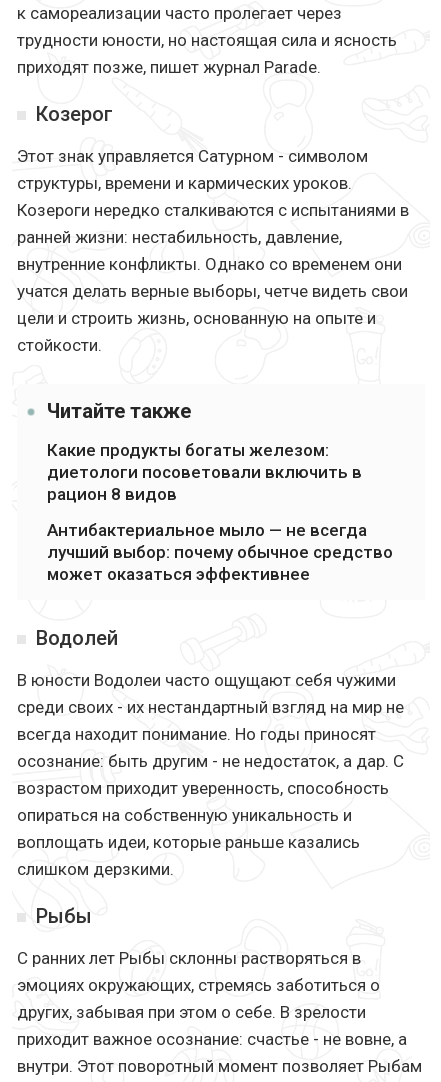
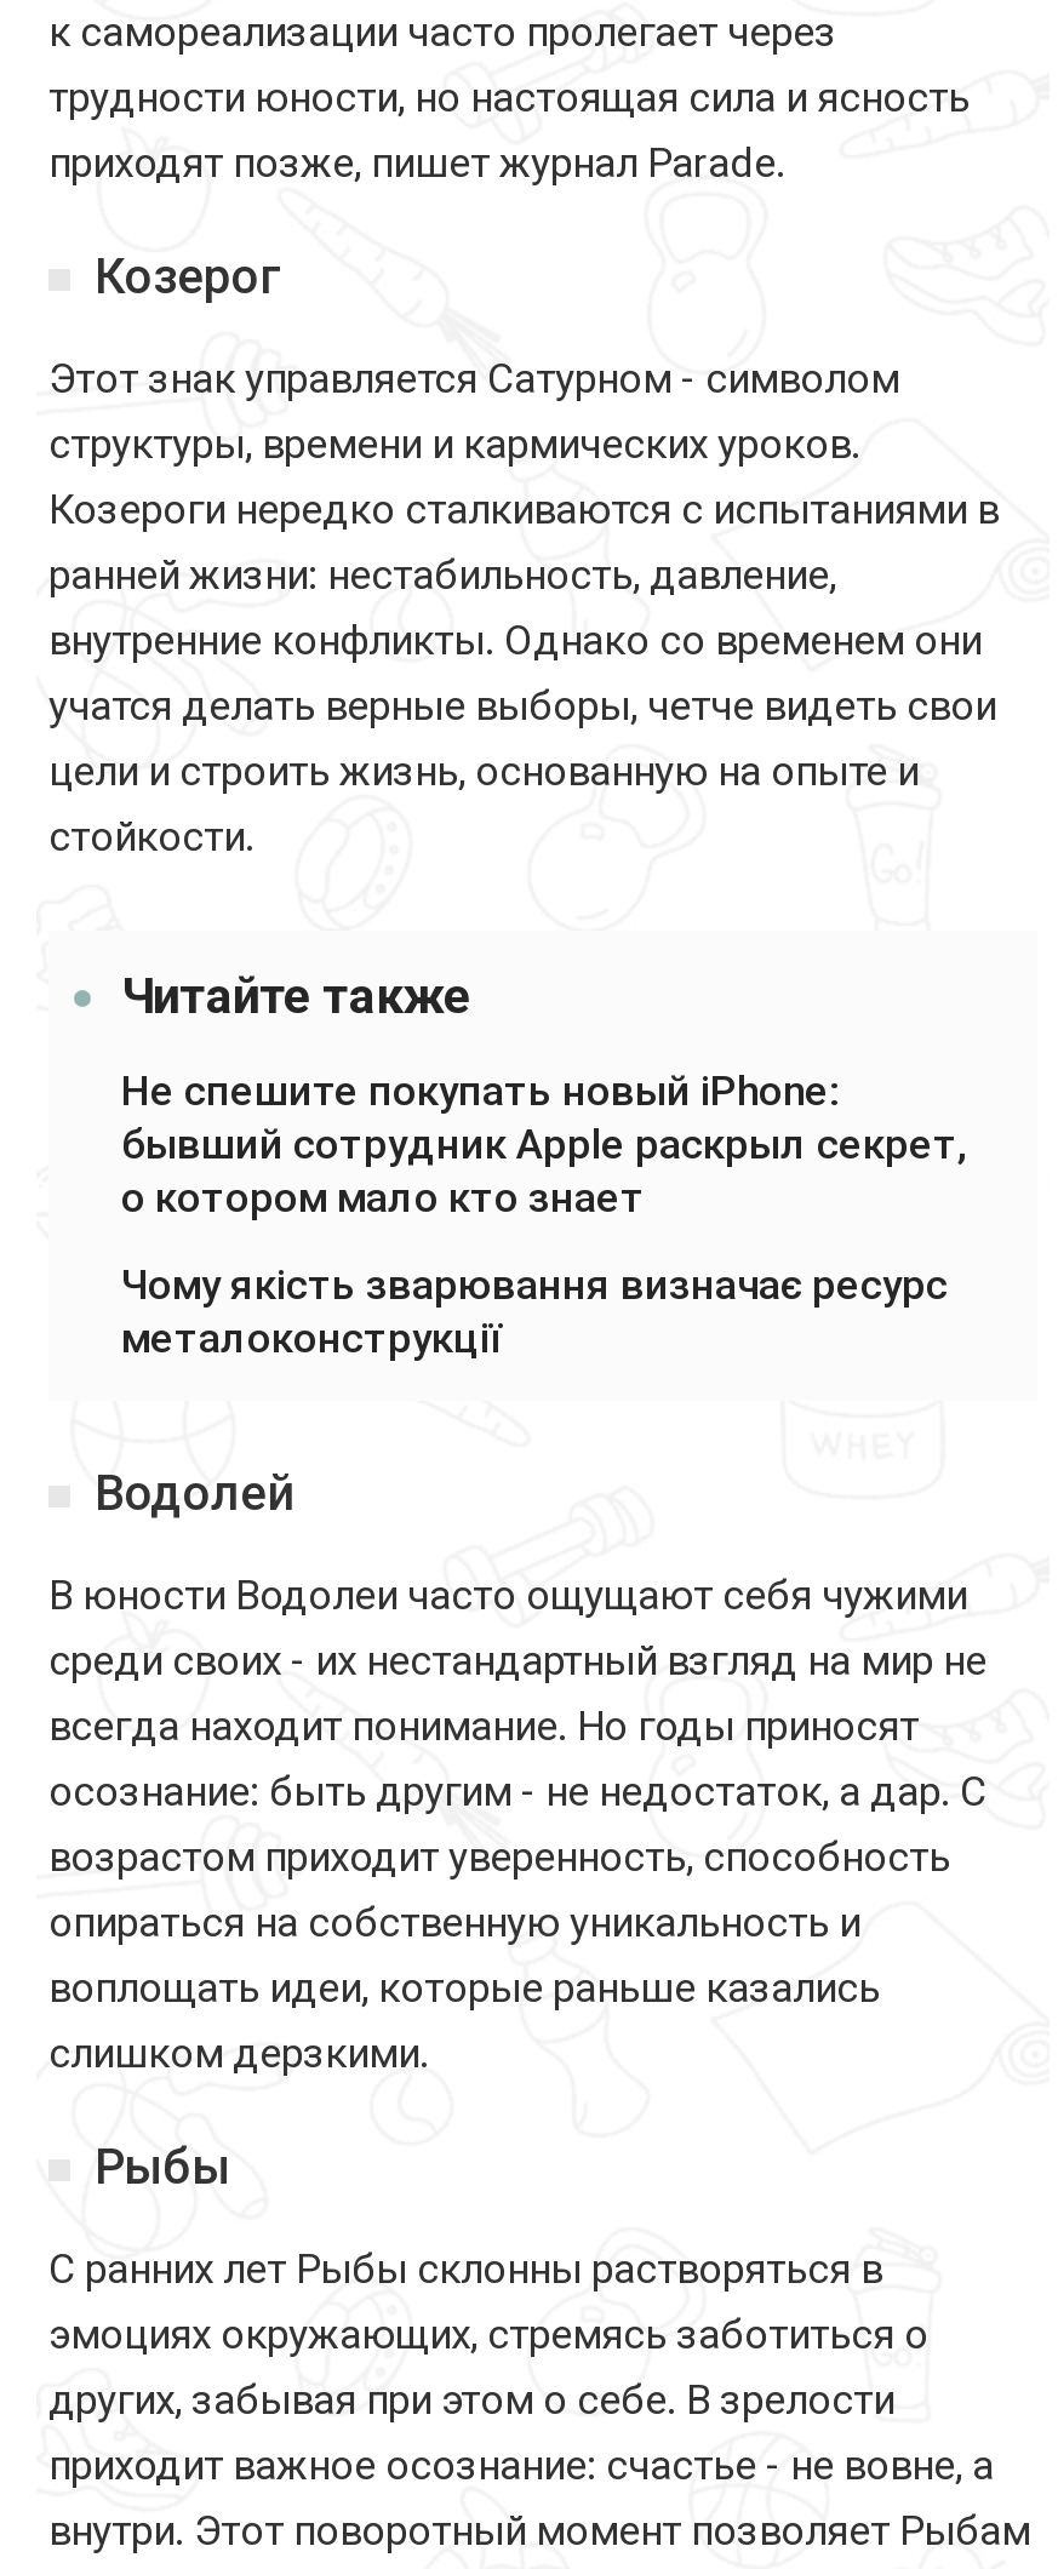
- Какие продукты богаты железом:
- диетологи посоветовали включить в
- рацион 8 видов
+ Не спешите покупать новый iPhone:
+ бывший сотрудник Apple раскрыл секрет,
+ о котором мало кто знает

- Антибактериальное мыло — не всегда
- лучший выбор: почему обычное средство
- может оказаться эффективнее
+ Чому якість зварювання визначає ресурс
+ металоконструкції
